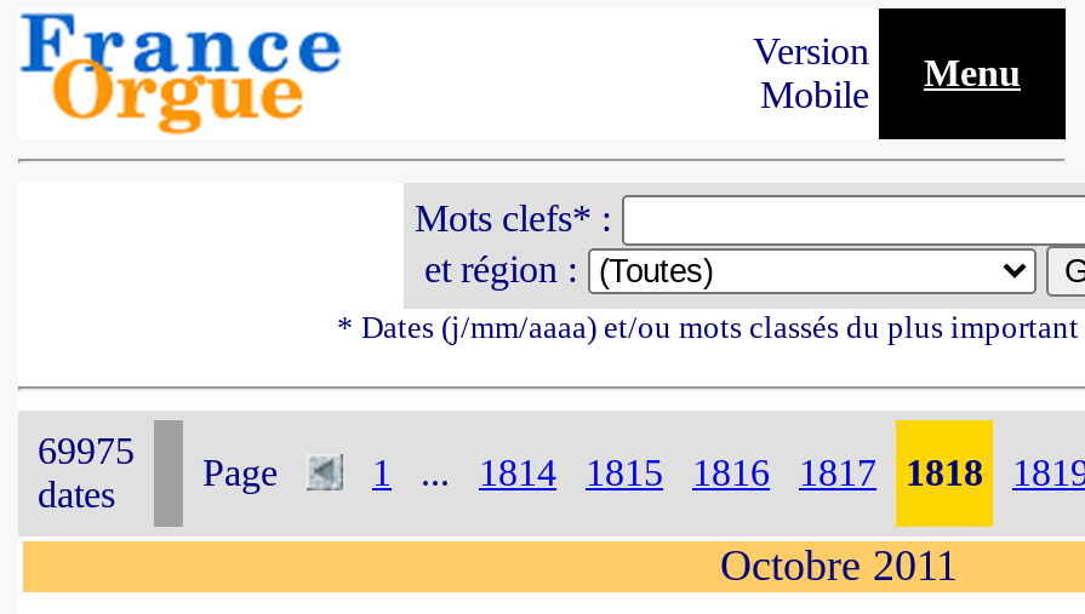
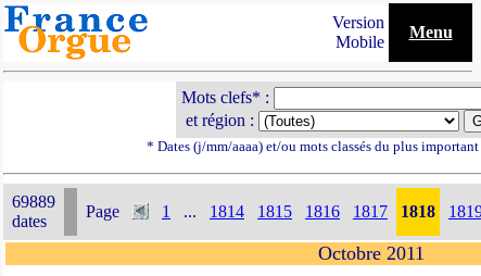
- 69975
+ 69889
